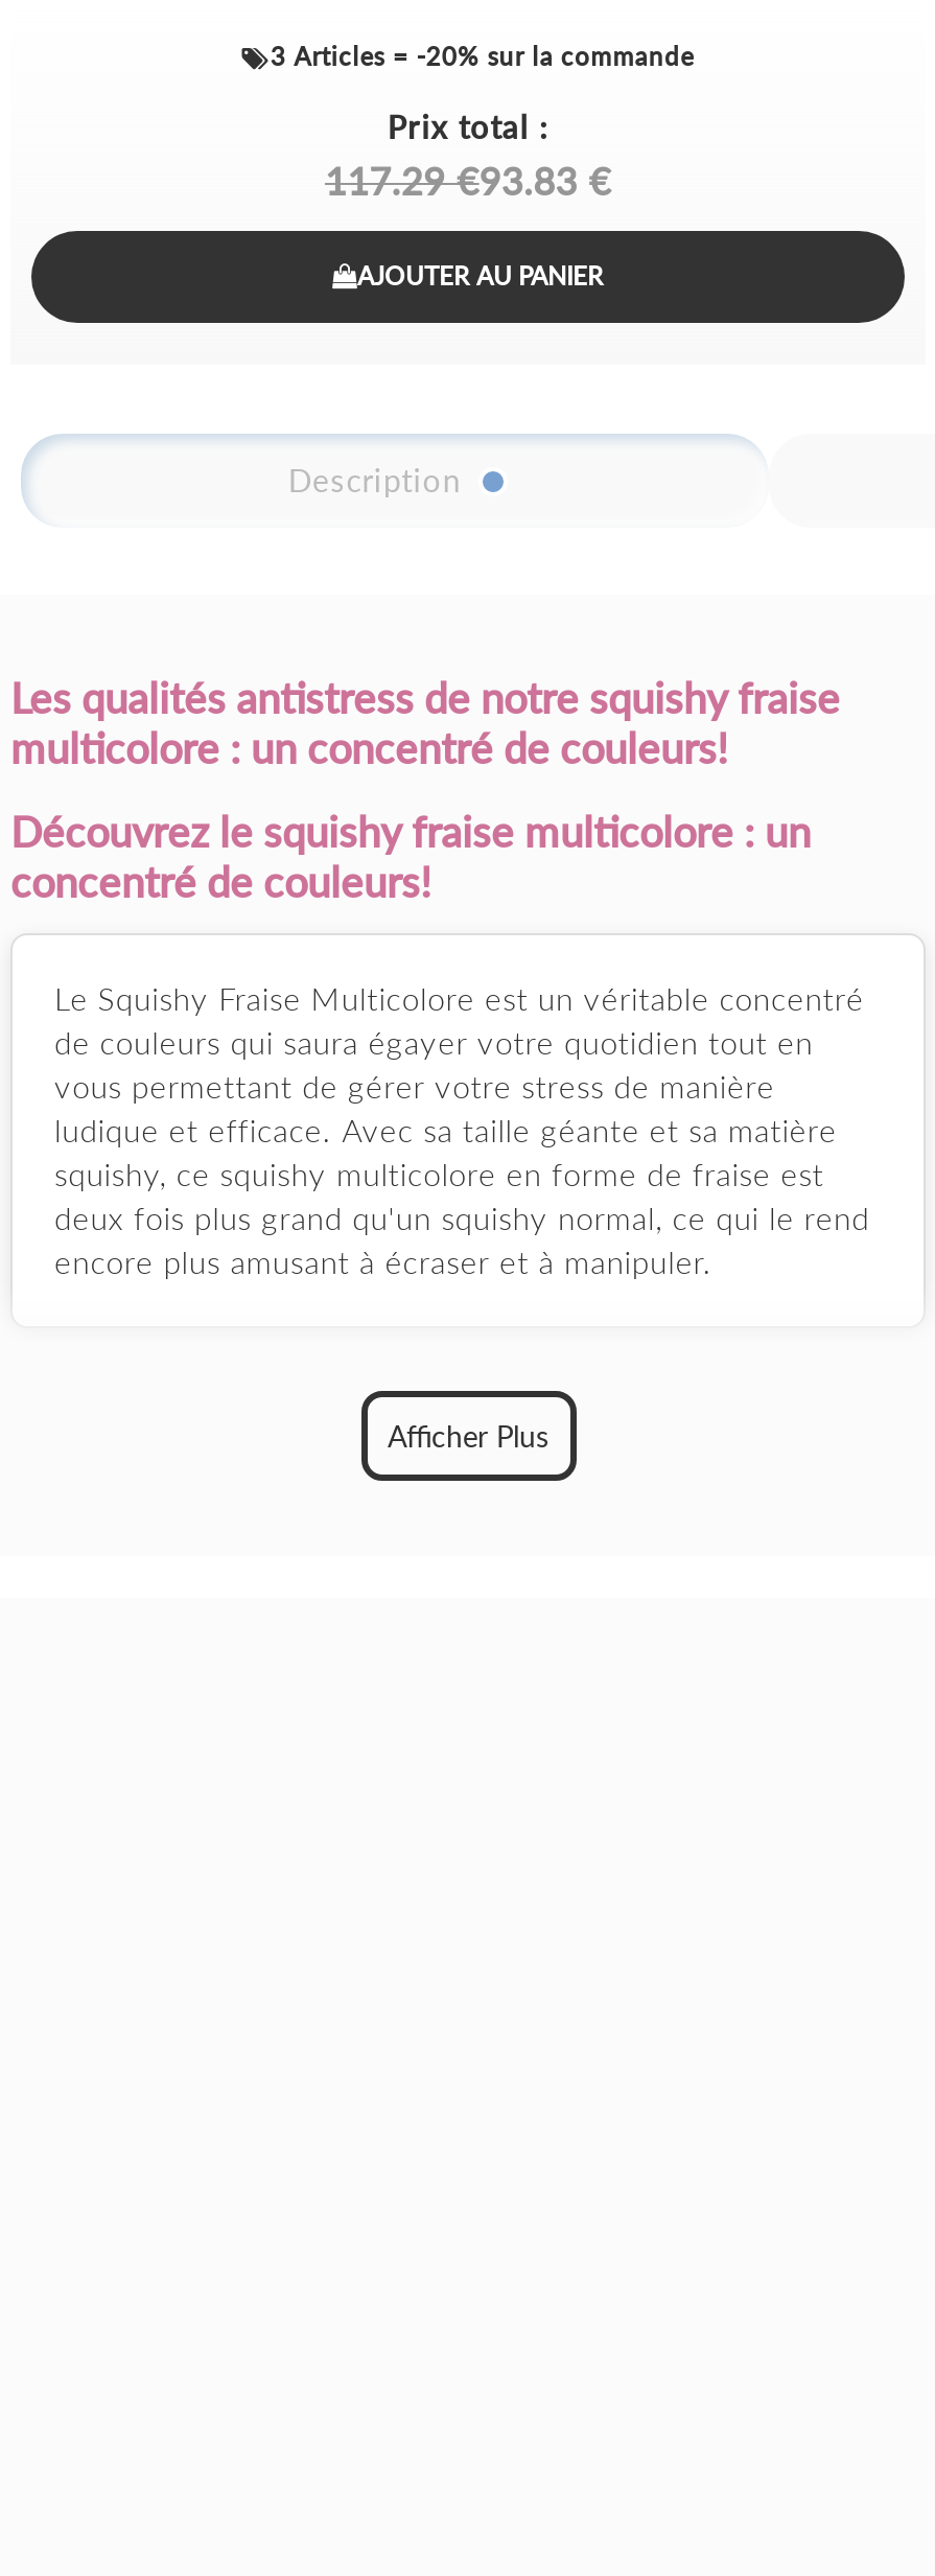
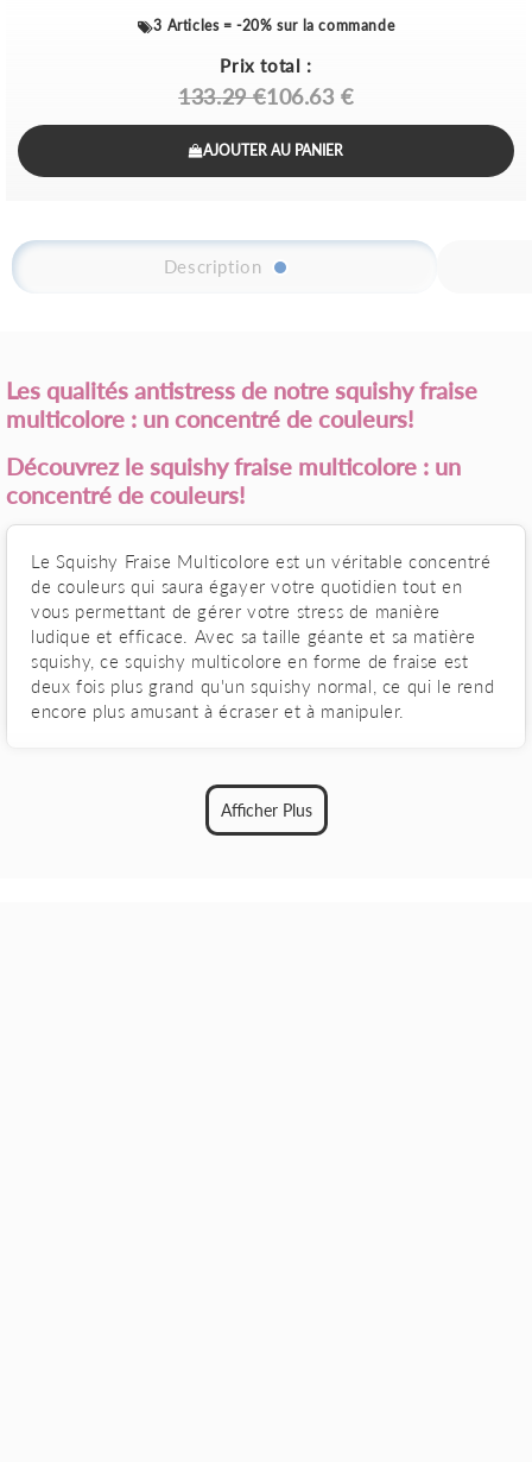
- 117.29 €93.83 €
+ 133.29 €106.63 €
